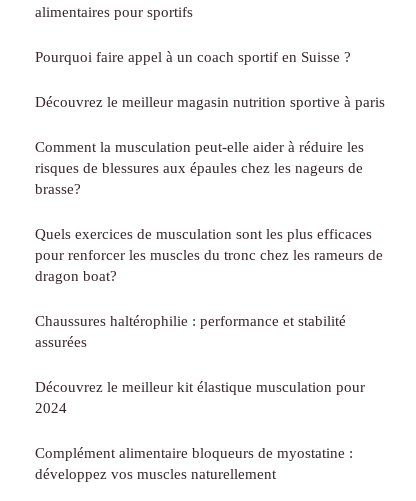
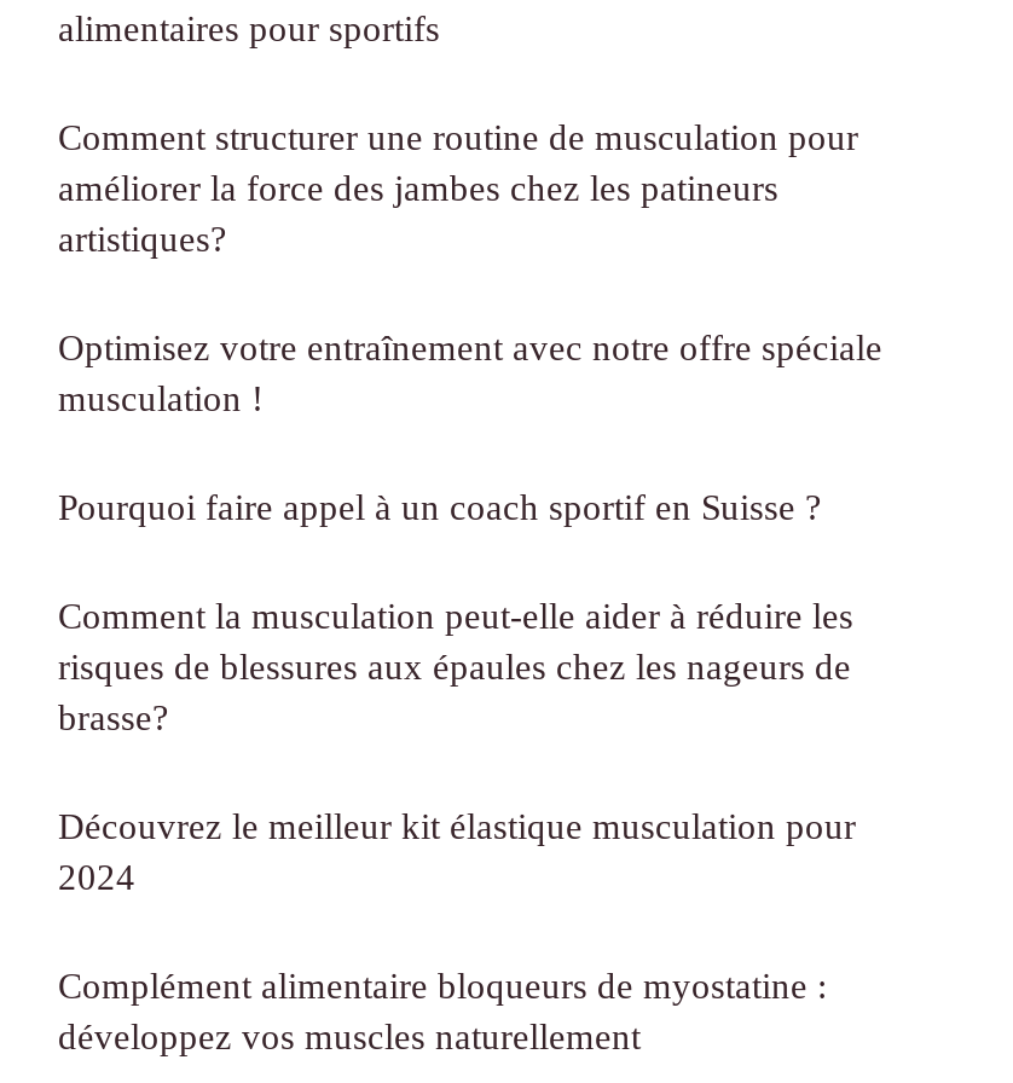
+ Comment structurer une routine de musculation pour
+ améliorer la force des jambes chez les patineurs
+ artistiques?
+ Optimisez votre entraînement avec notre offre spéciale
+ musculation !

moved down: Pourquoi faire appel à un coach sportif en Suisse ?

- Découvrez le meilleur magasin nutrition sportive à paris

moved down: Comment la musculation peut-elle aider à réduire les | risques de blessures aux épaules chez les nageurs de | brasse?

- Quels exercices de musculation sont les plus efficaces
- pour renforcer les muscles du tronc chez les rameurs de
- dragon boat?
- Chaussures haltérophilie : performance et stabilité
- assurées
